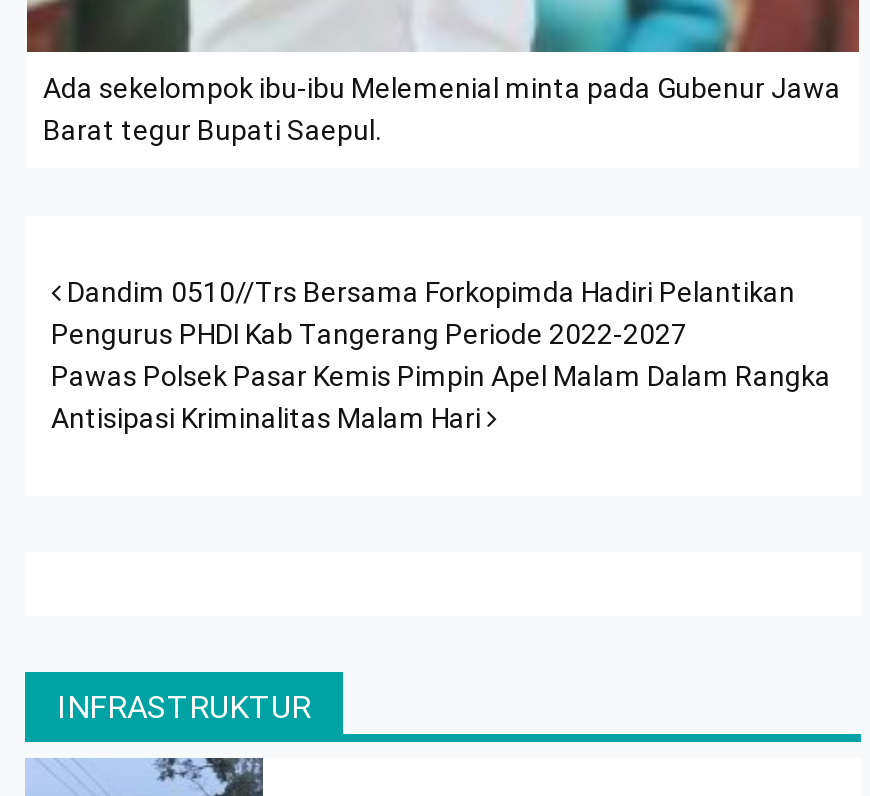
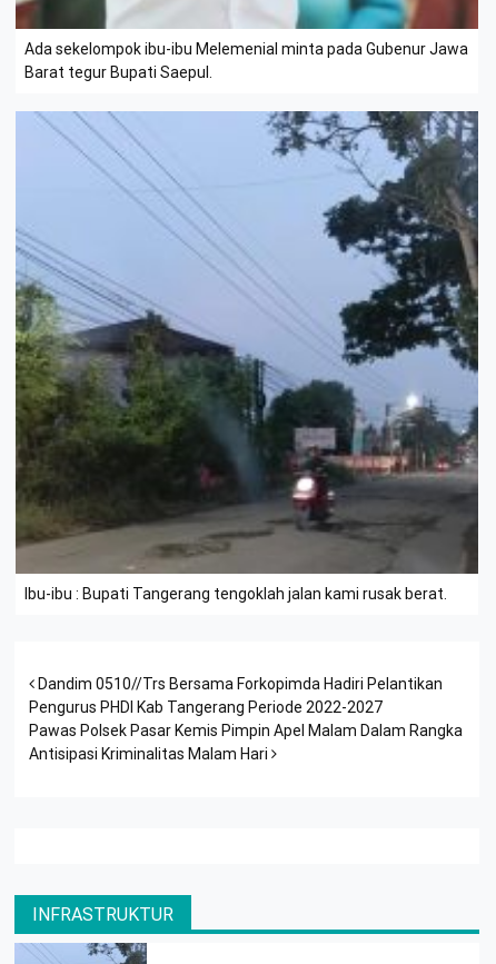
+ [image]
+ Ibu-ibu : Bupati Tangerang tengoklah jalan kami rusak berat.
